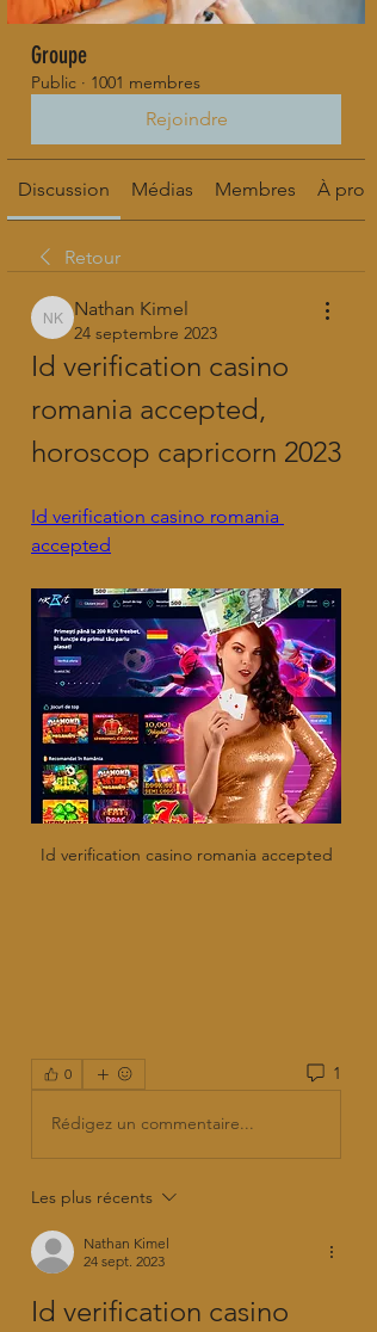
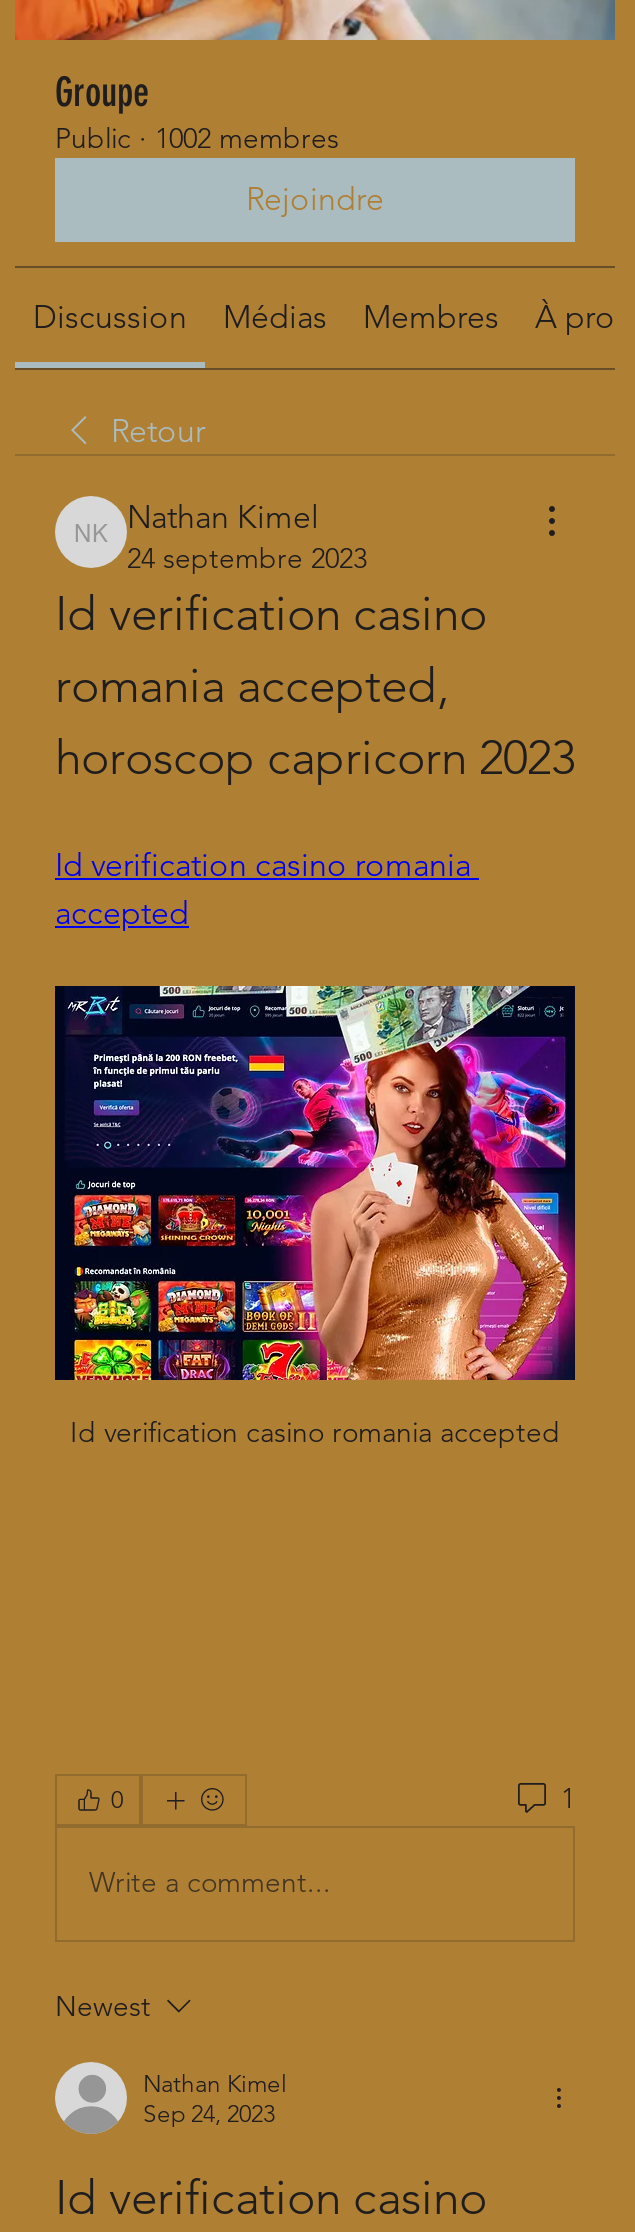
- Public · 1001 membres
+ Public · 1002 membres

- Rédigez un commentaire...
+ Write a comment...

- Les plus récents
+ Newest

- 24 sept. 2023
+ Sep 24, 2023
